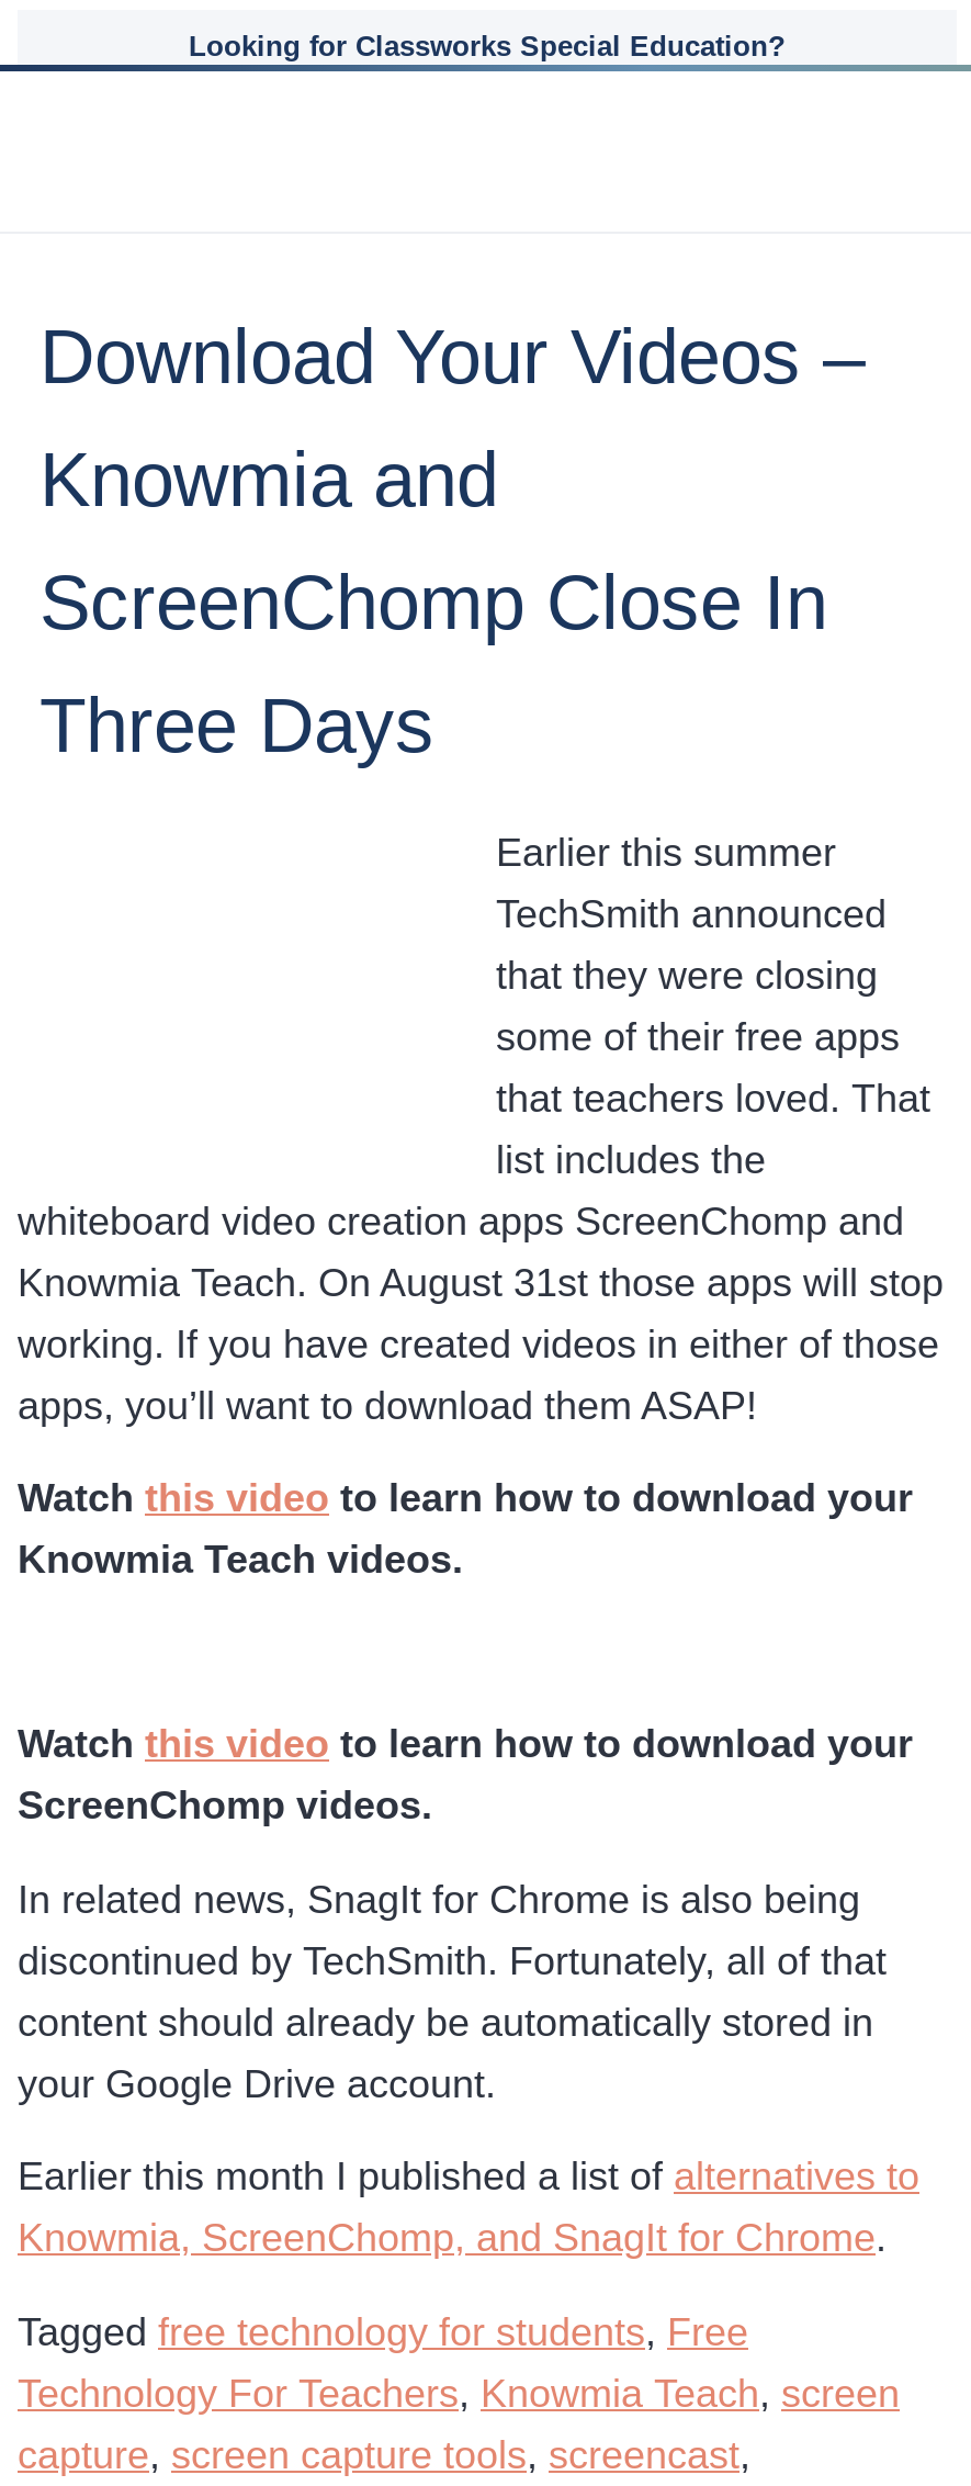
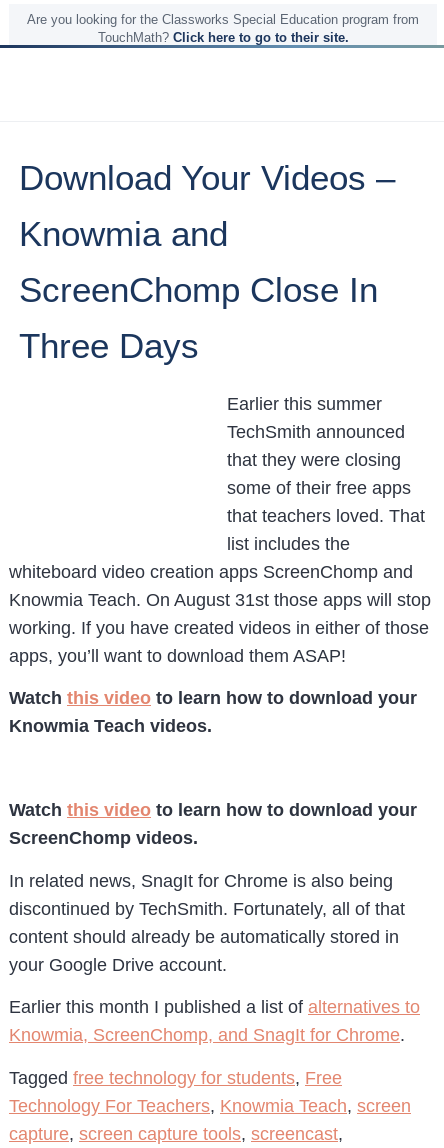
- Looking for Classworks Special Education?
+ Are you looking for the Classworks Special Education program from
+ TouchMath? Click here to go to their site.
